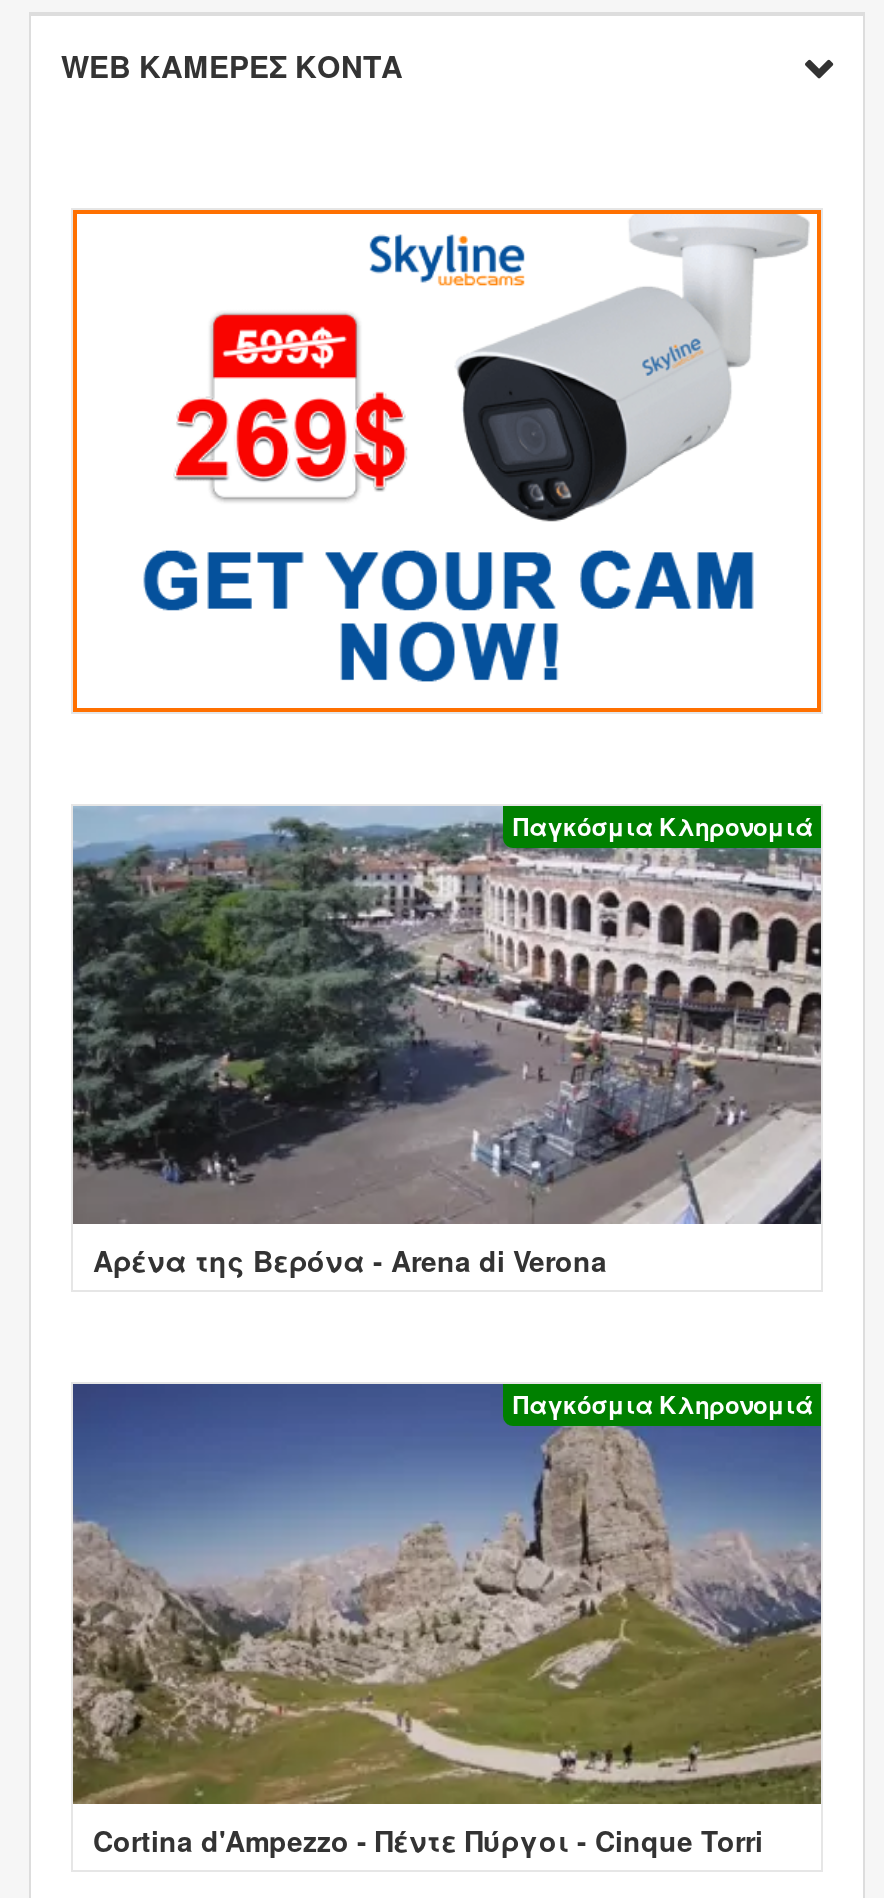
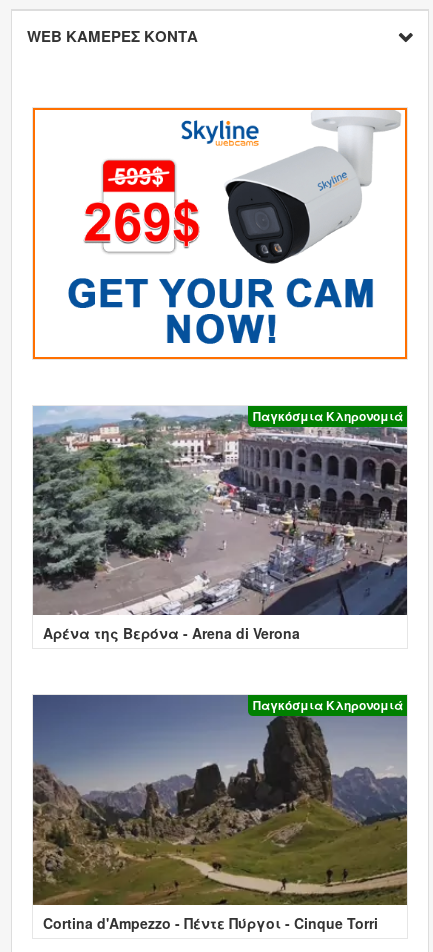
- [image]
+ [image]

- [image]
+ [image]
